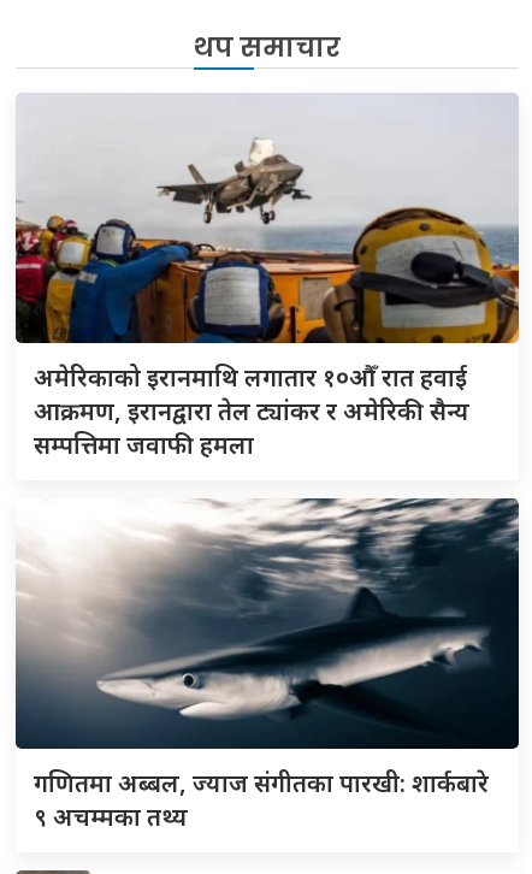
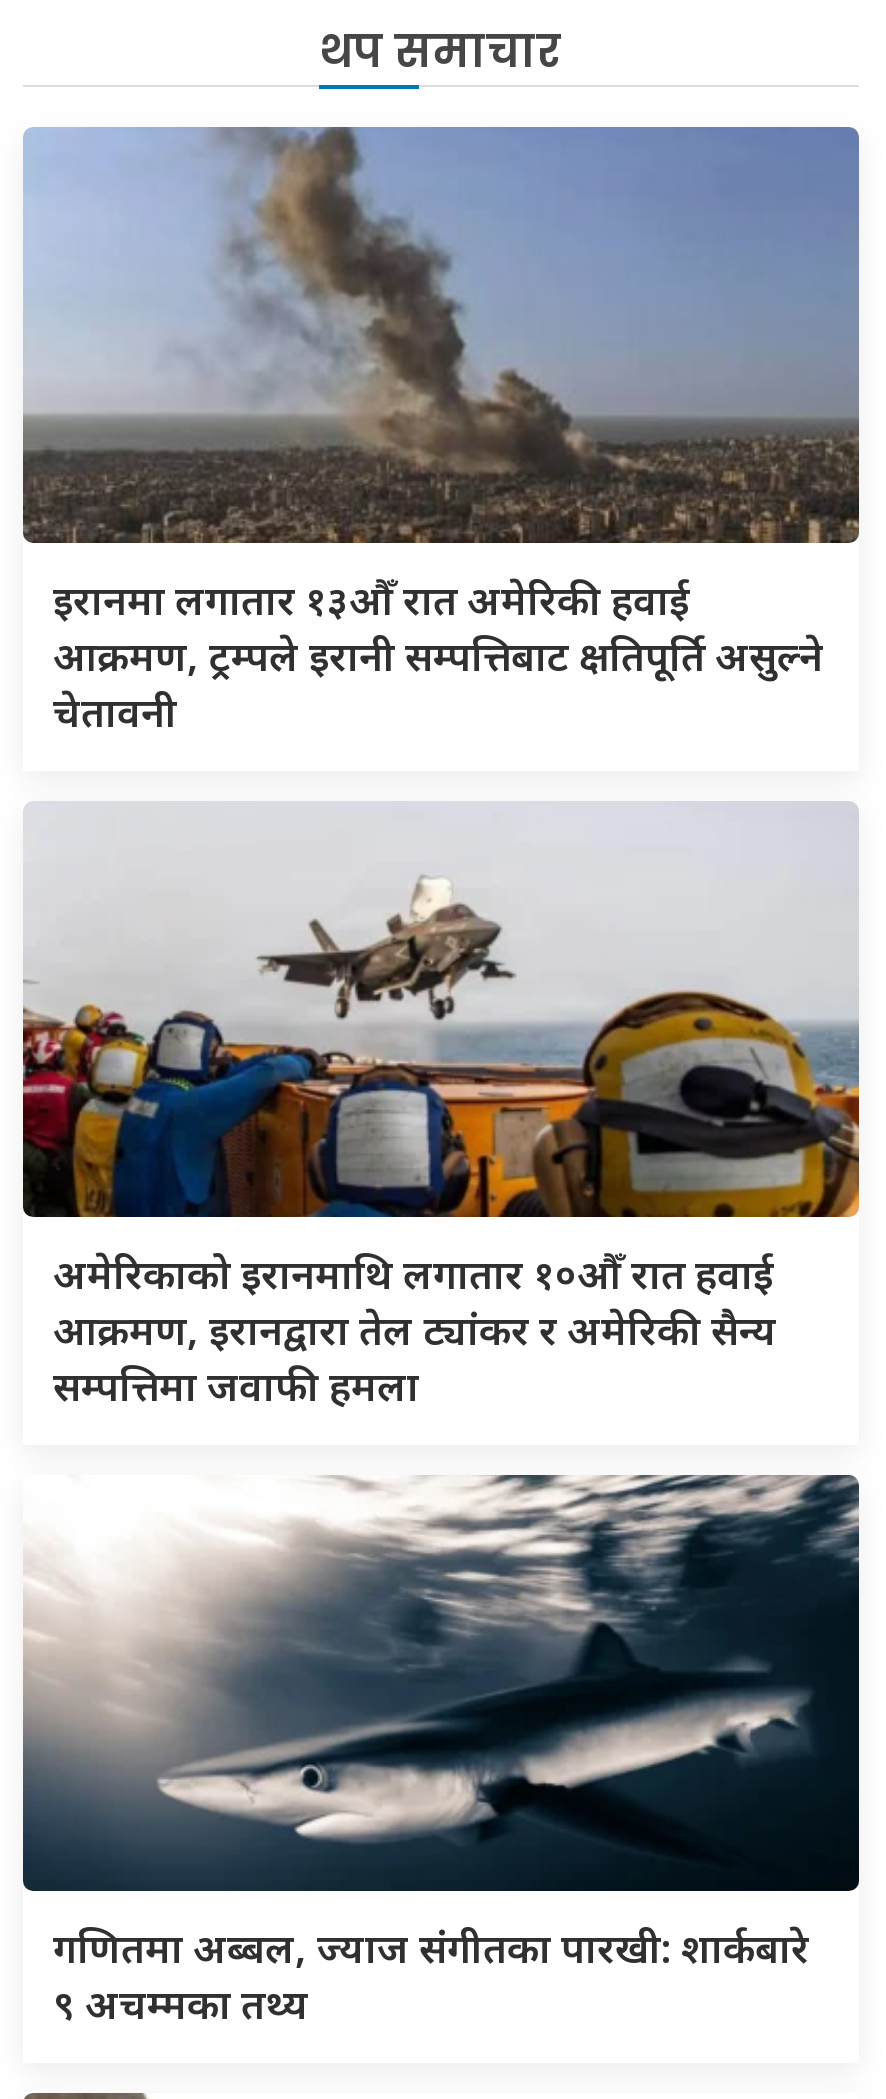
+ [image]
+ इरानमा लगातार १३औँ रात अमेरिकी हवाई
+ आक्रमण, ट्रम्पले इरानी सम्पत्तिबाट क्षतिपूर्ति असुल्ने
+ चेतावनी
